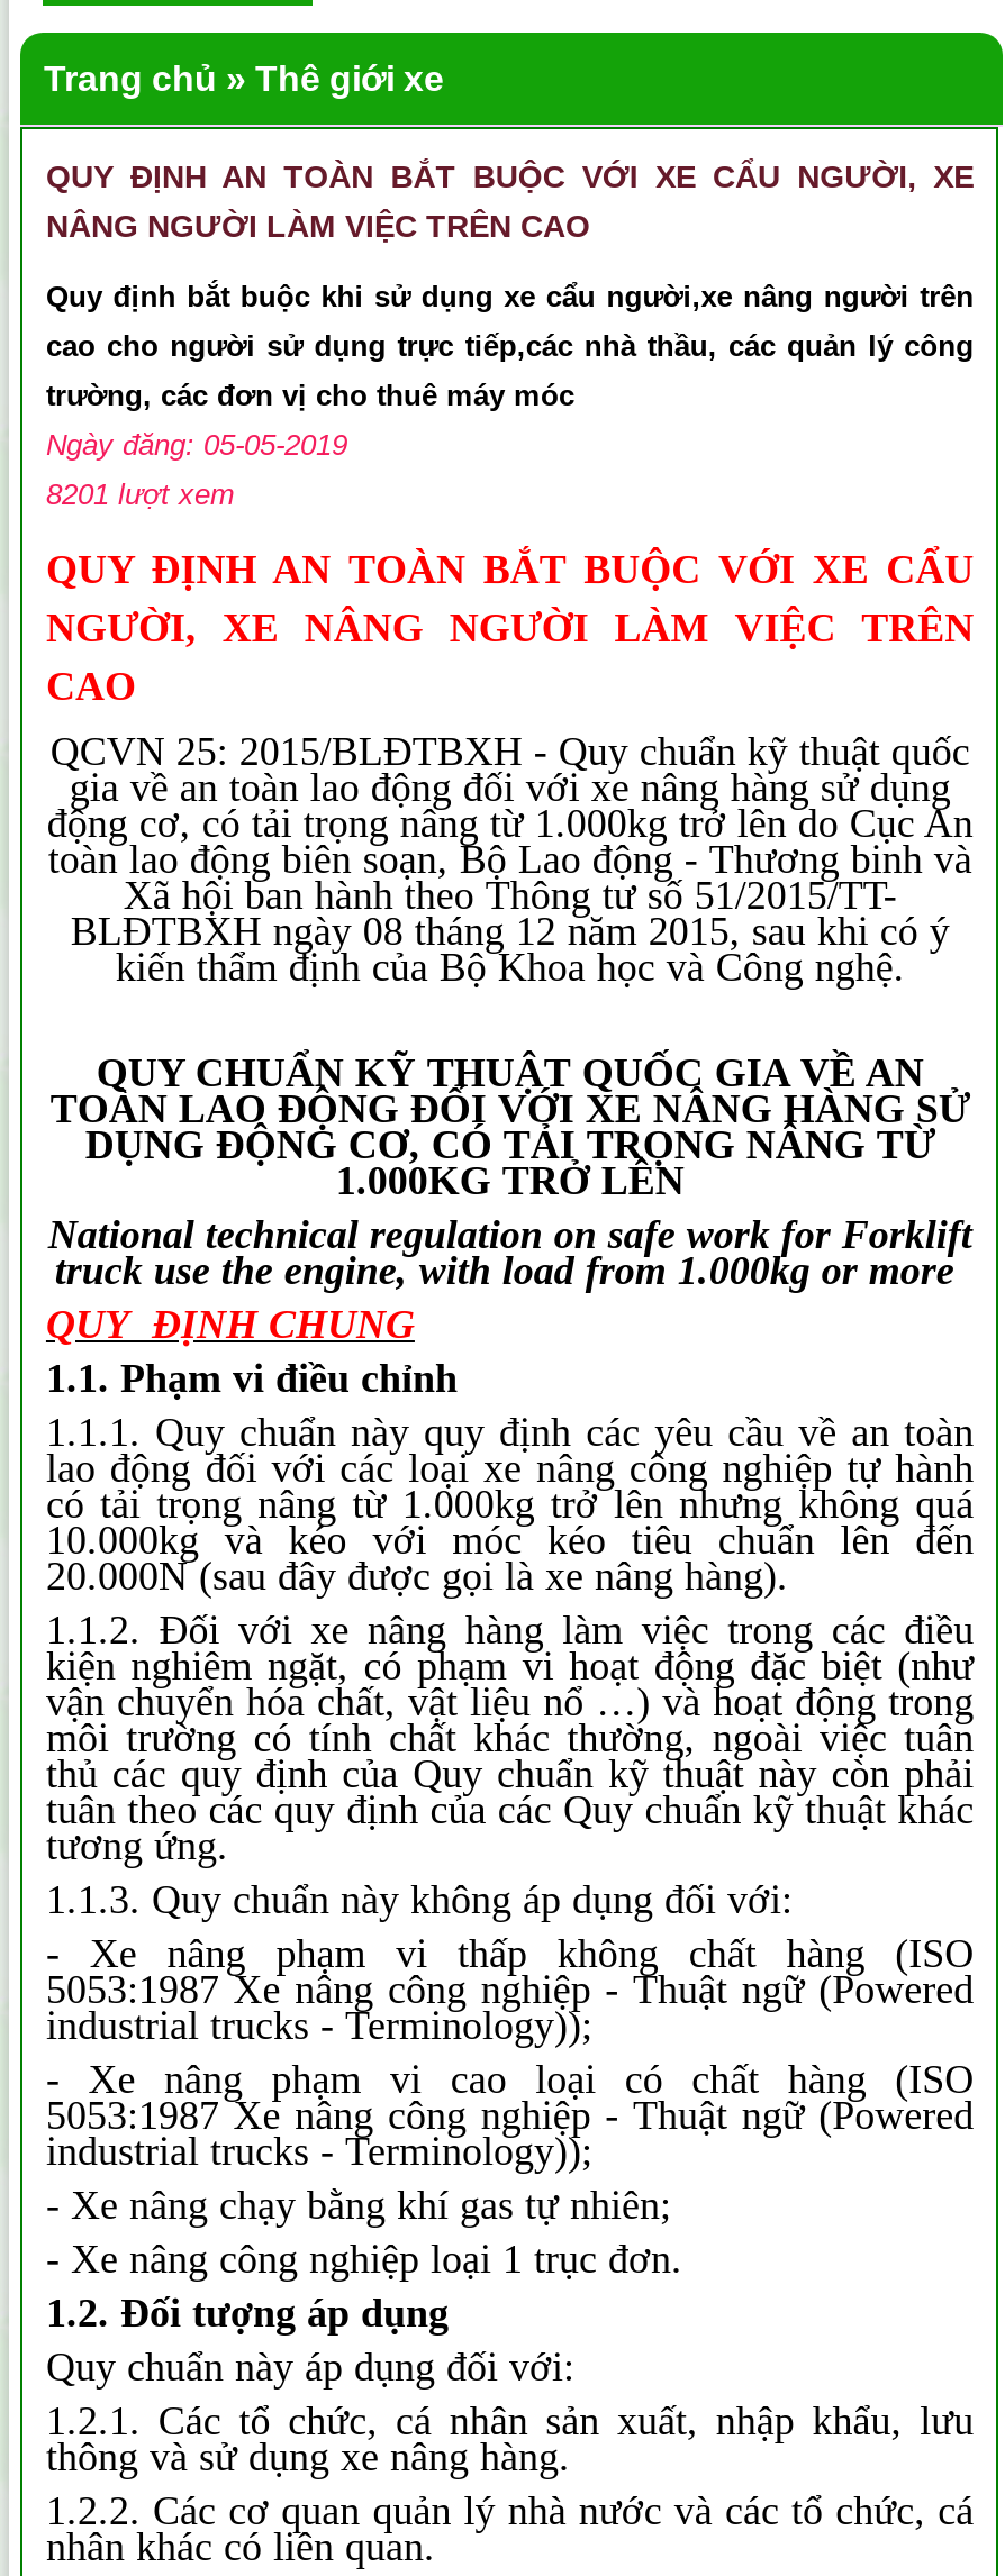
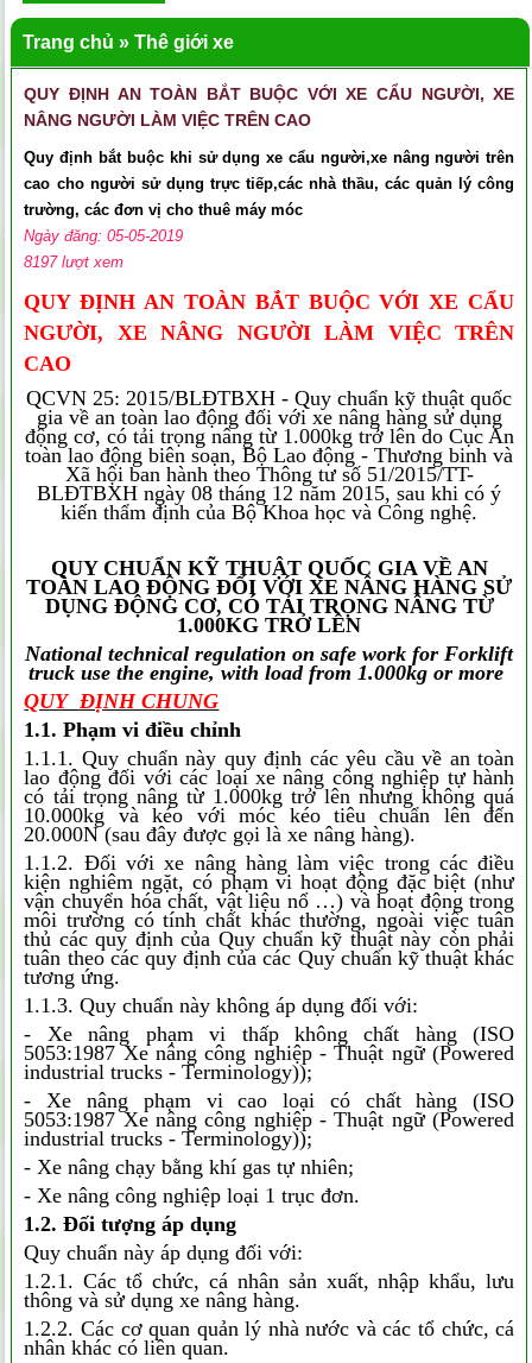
- 8201 lượt xem
+ 8197 lượt xem
